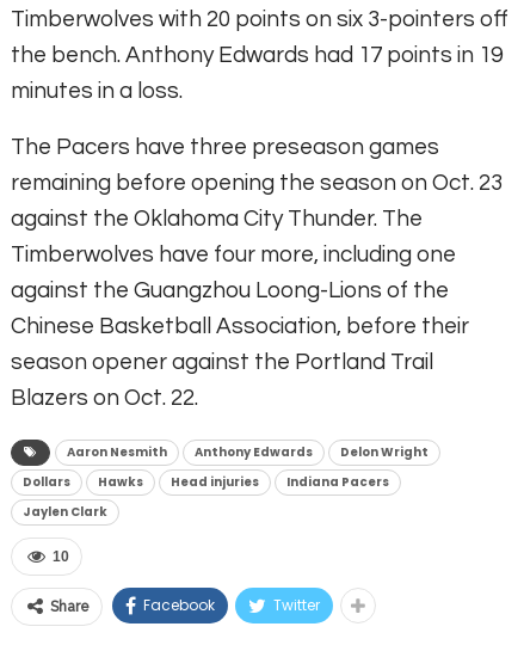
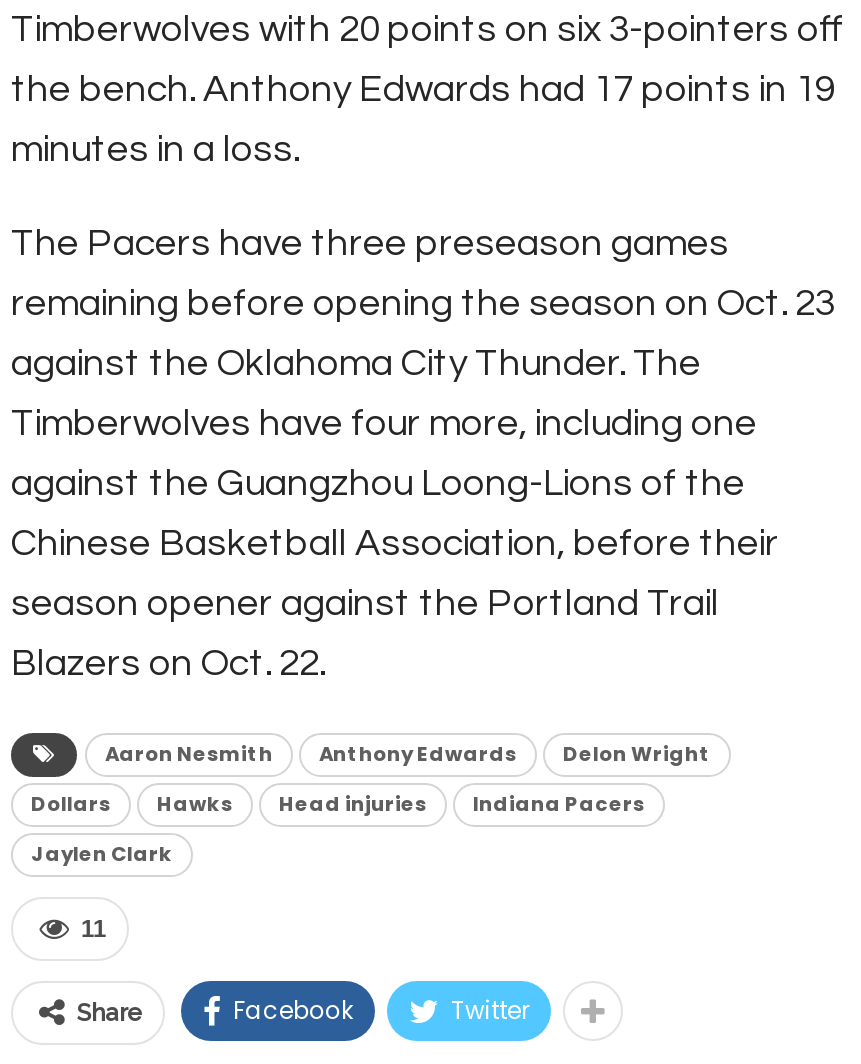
- 10
+ 11
